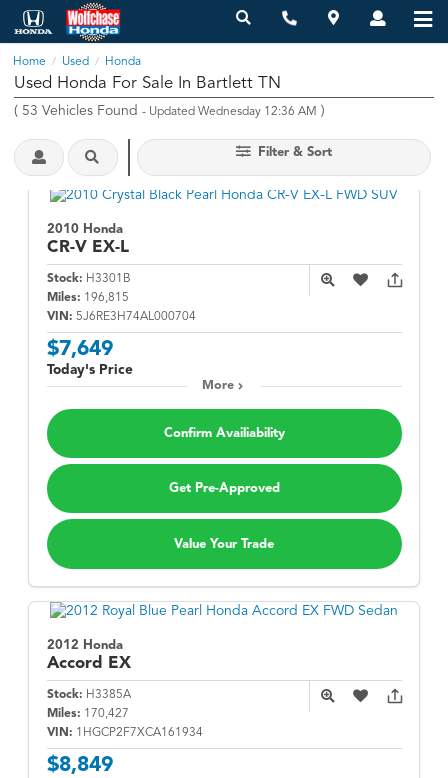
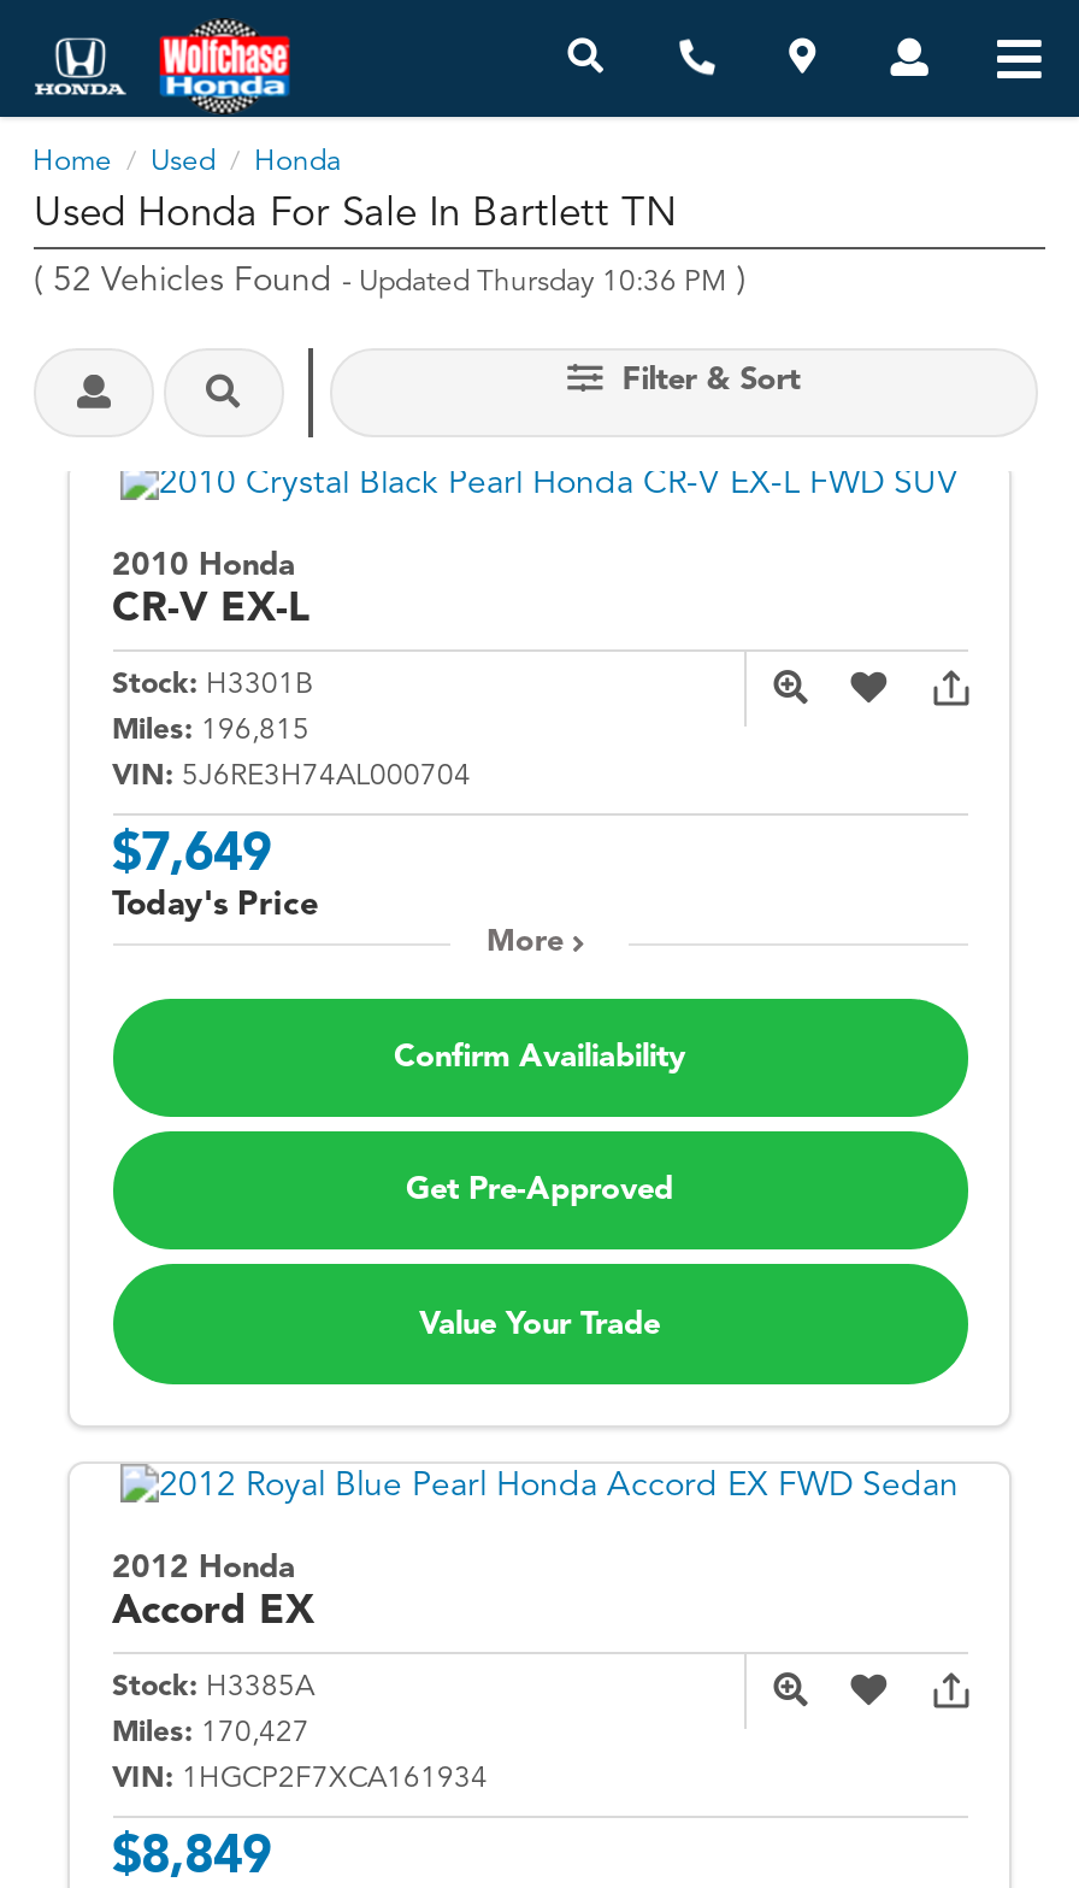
- (53 Vehicles Found - Updated Wednesday 12:36 AM)
+ (52 Vehicles Found - Updated Thursday 10:36 PM)
